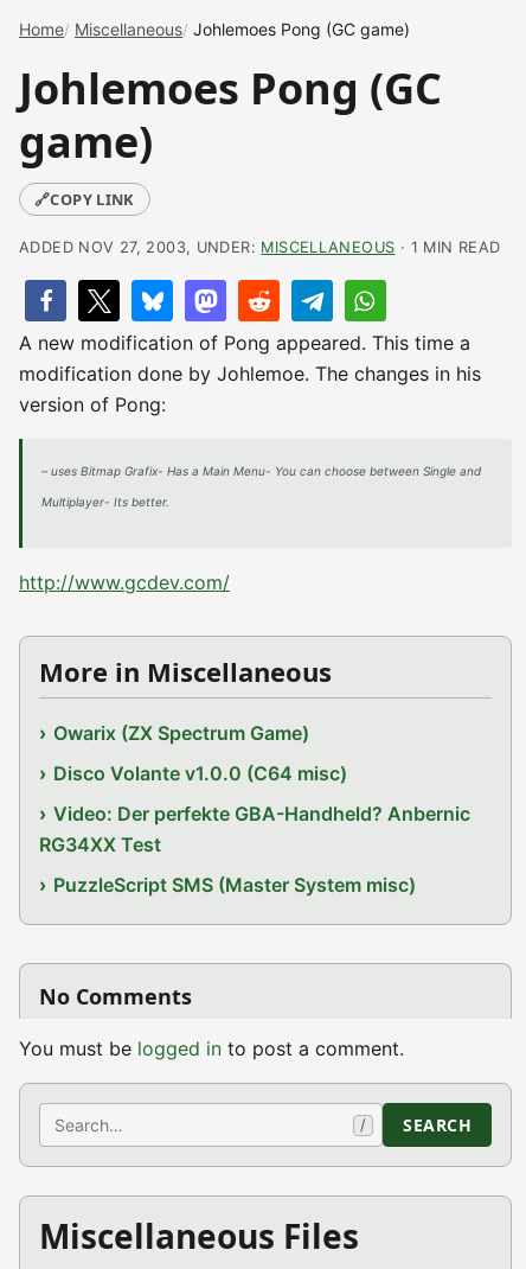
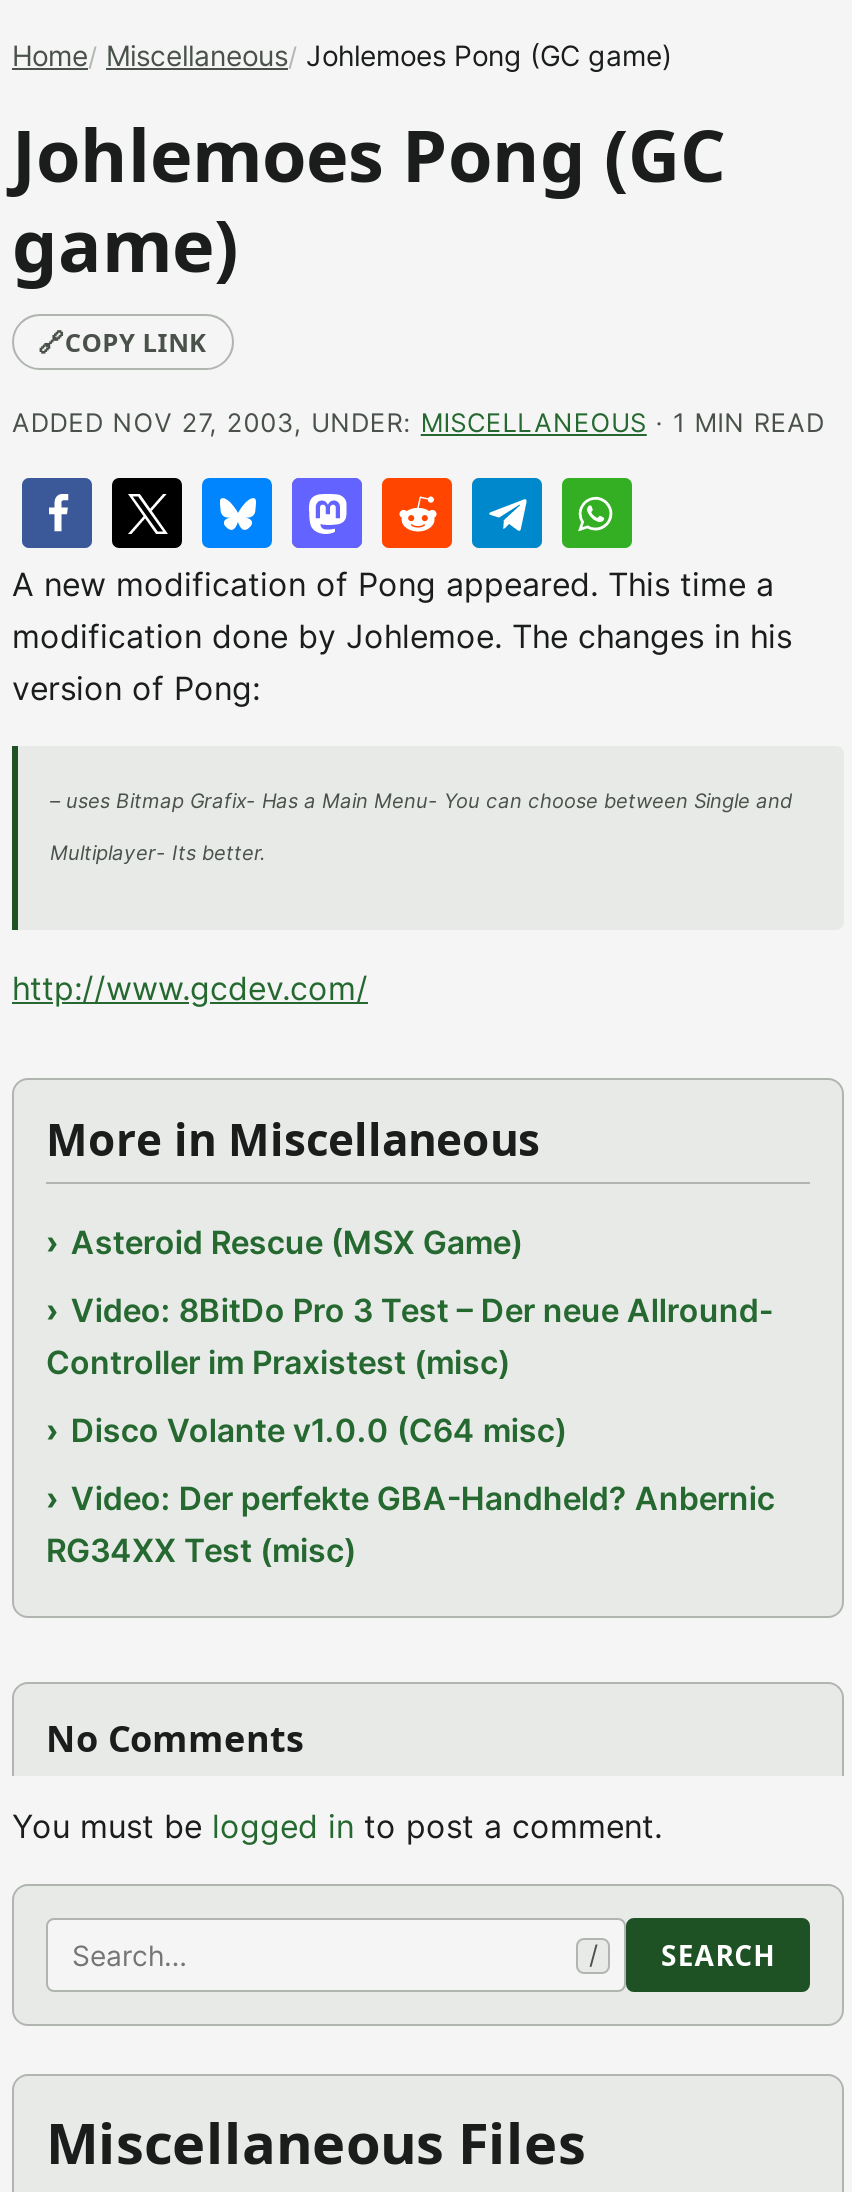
- Owarix (ZX Spectrum Game)
+ Asteroid Rescue (MSX Game)
+ Video: 8BitDo Pro 3 Test – Der neue Allround-
+ Controller im Praxistest (misc)

moved down: Disco Volante v1.0.0 (C64 misc) | Video: Der perfekte GBA-Handheld? Anbernic

- RG34XX Test
- PuzzleScript SMS (Master System misc)
+ RG34XX Test (misc)
